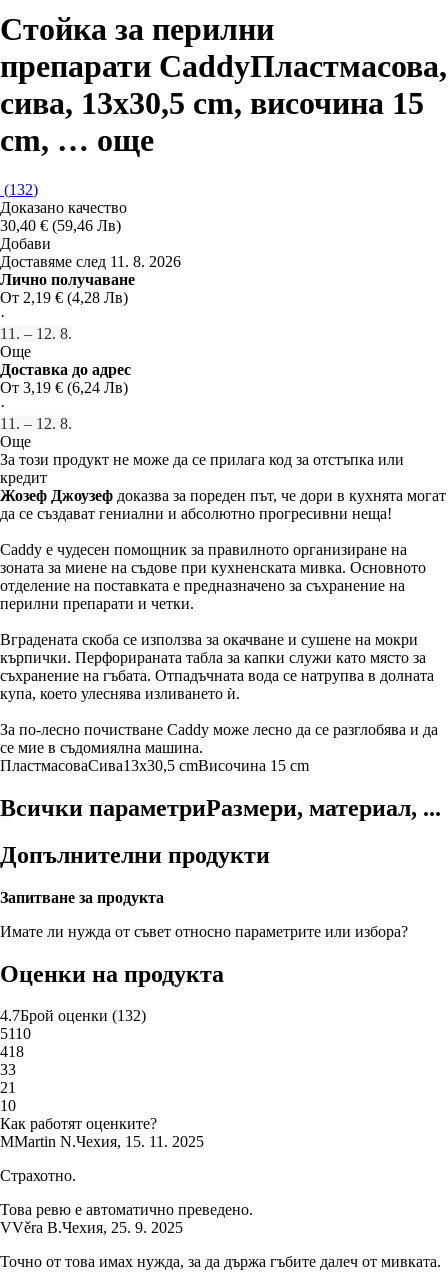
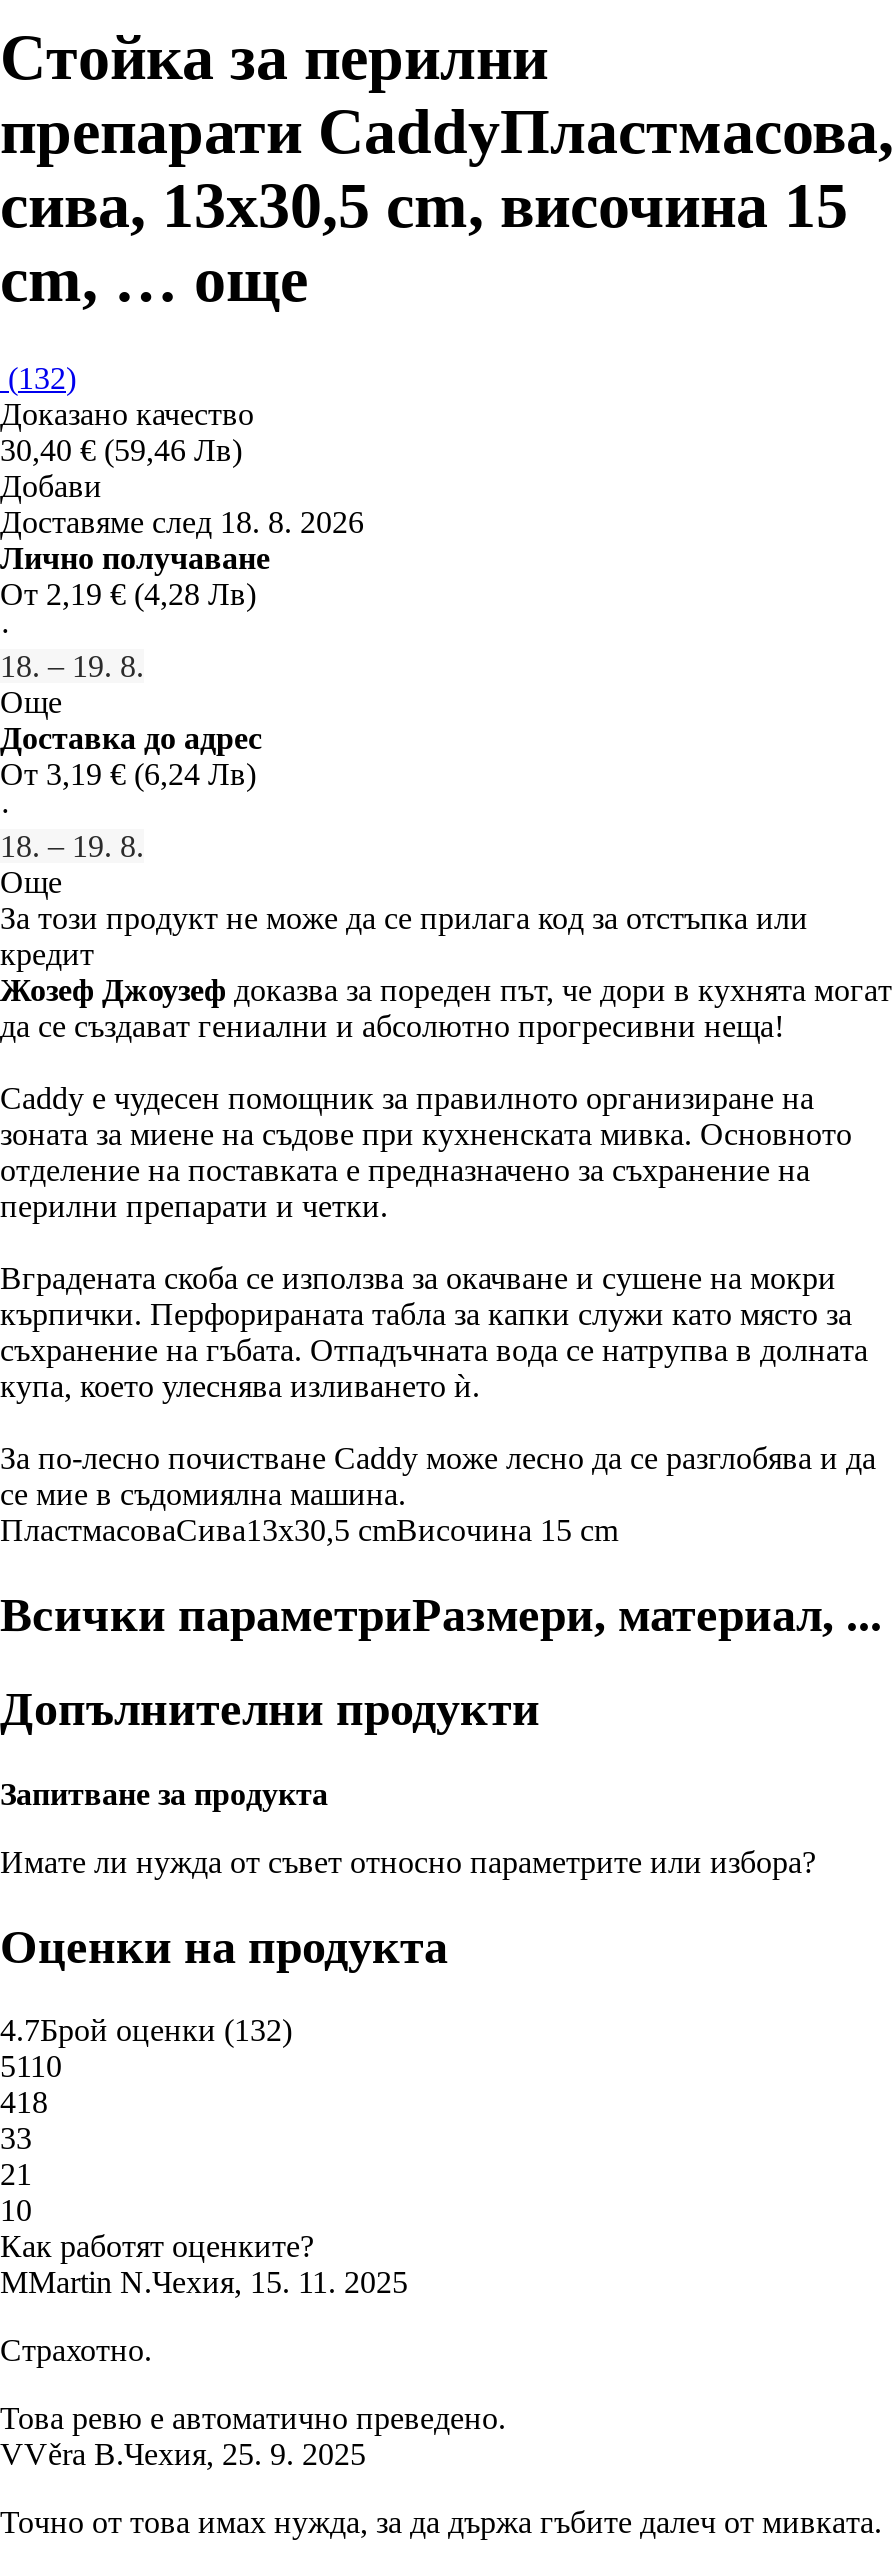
- Доставяме след 11. 8. 2026
+ Доставяме след 18. 8. 2026

- 11. – 12. 8.
+ 18. – 19. 8.

- 11. – 12. 8.
+ 18. – 19. 8.
